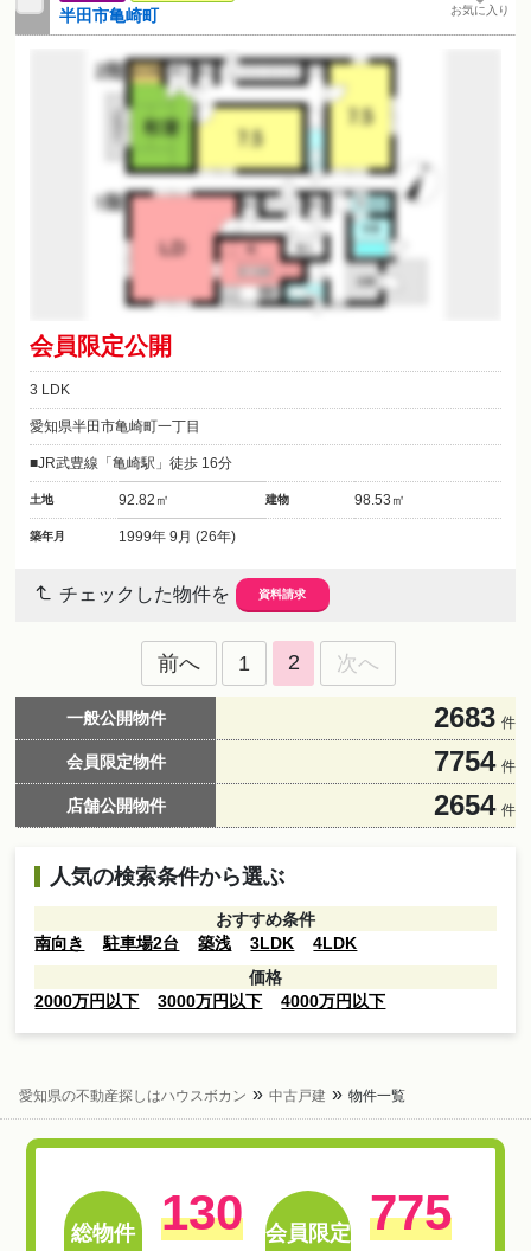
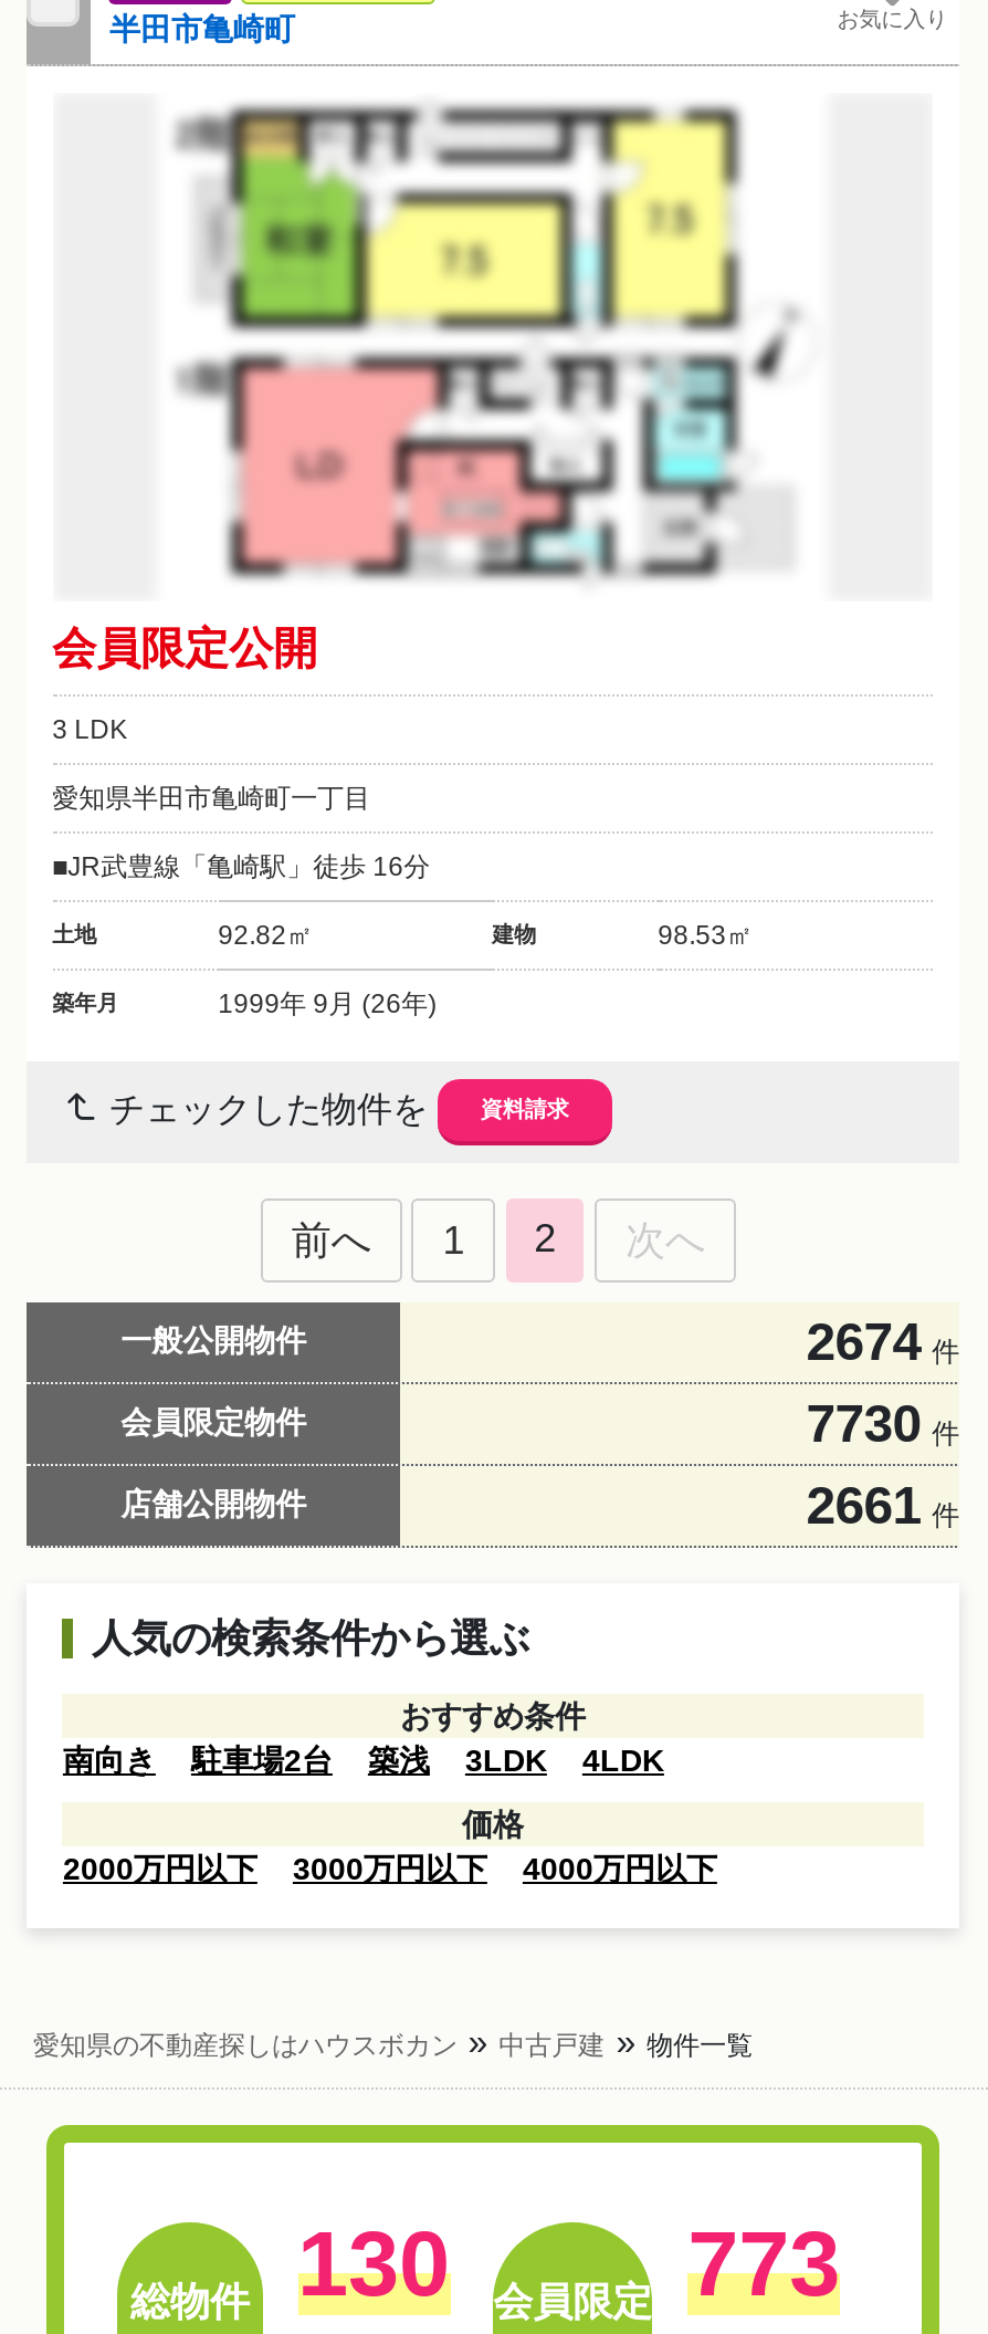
- 2683 件
+ 2674 件

- 7754 件
+ 7730 件

- 2654 件
+ 2661 件

- 775
+ 773
